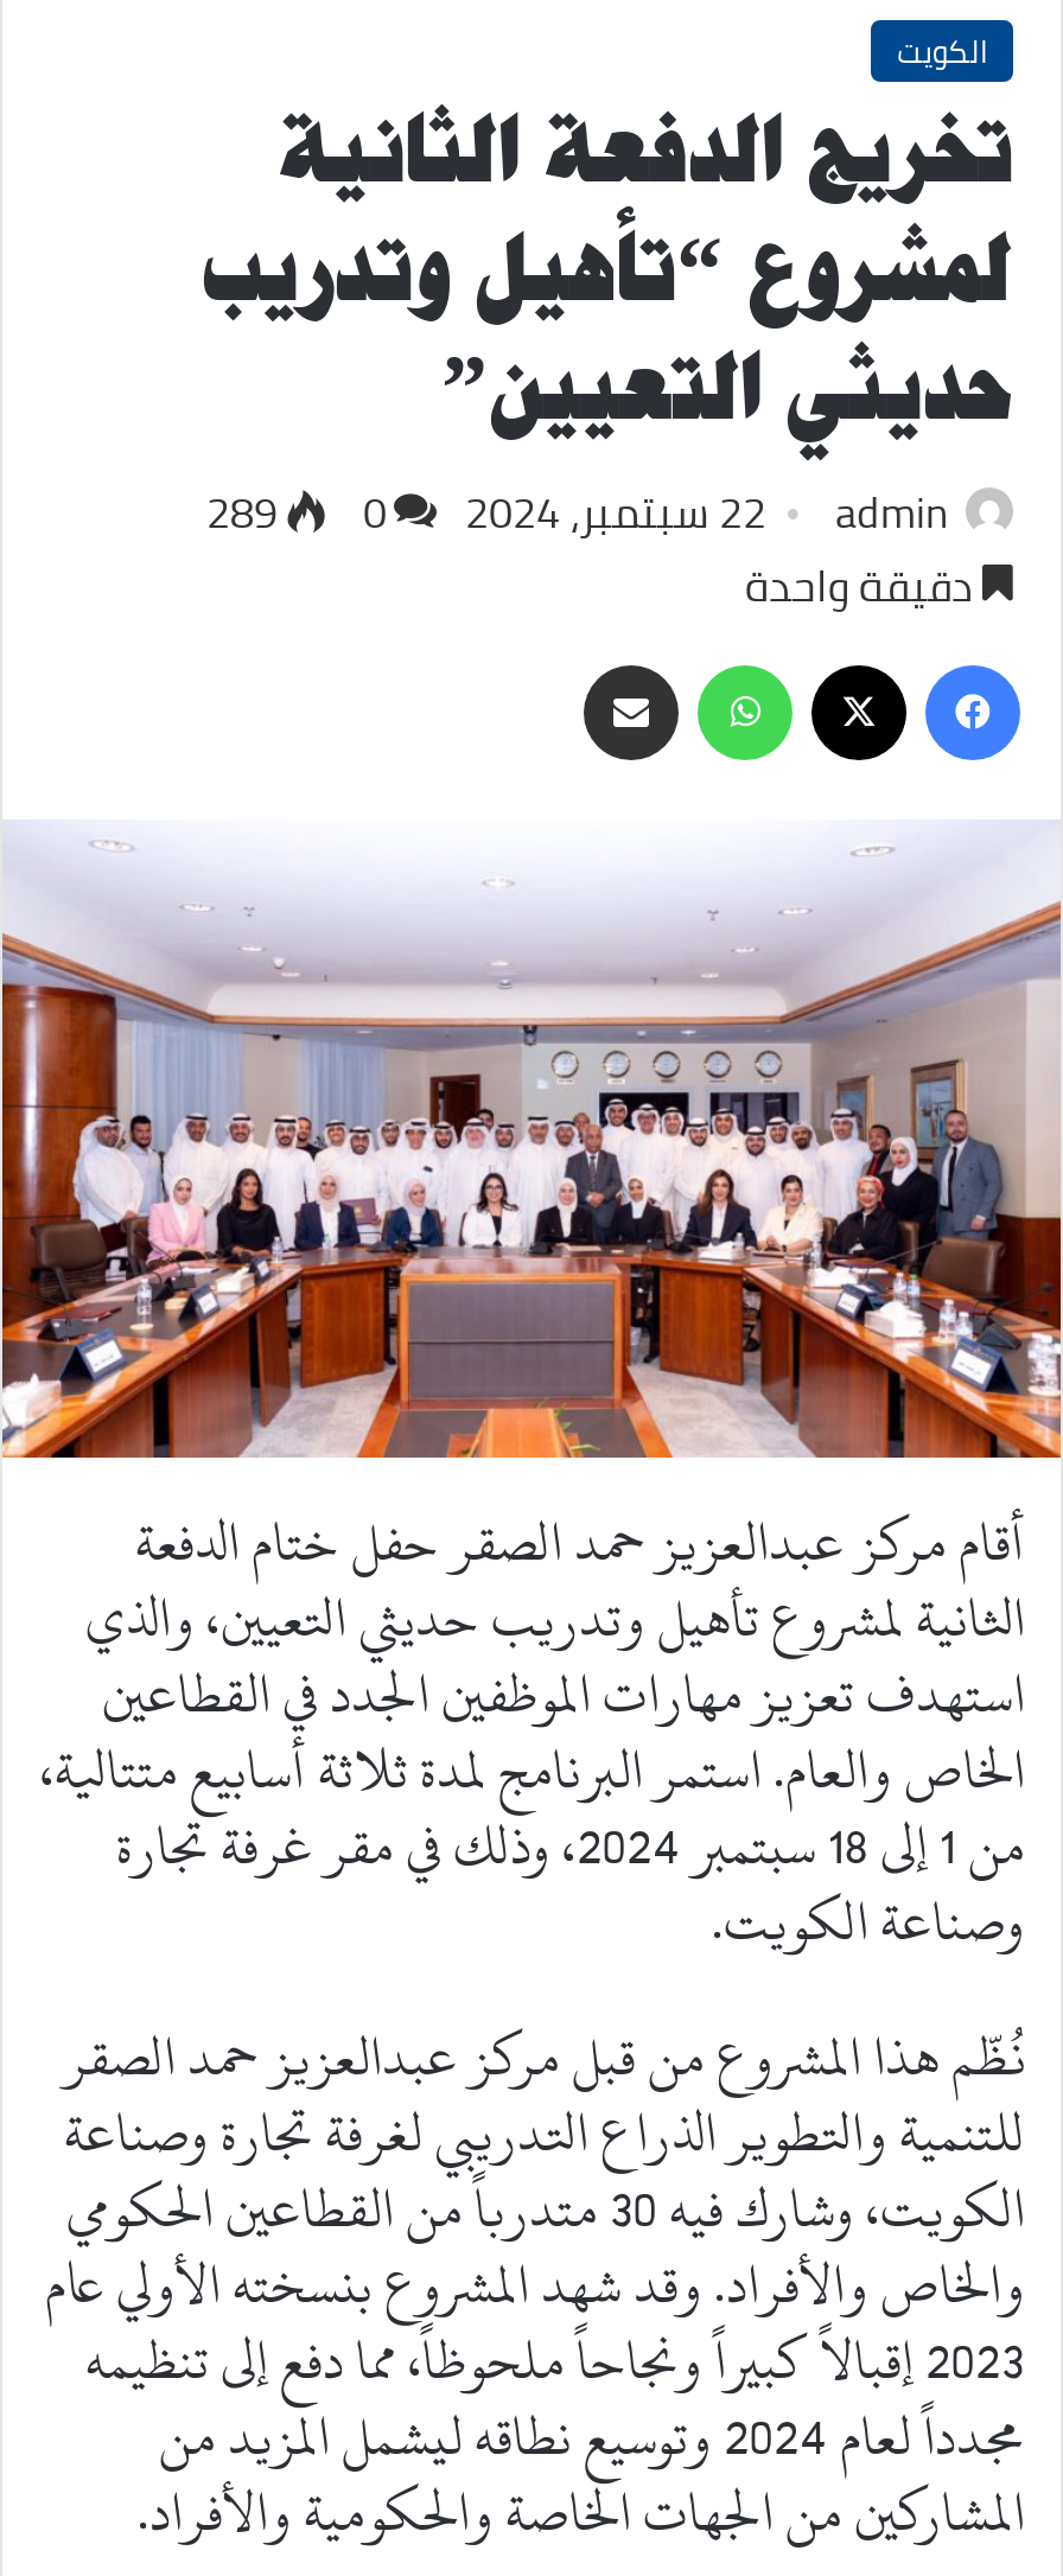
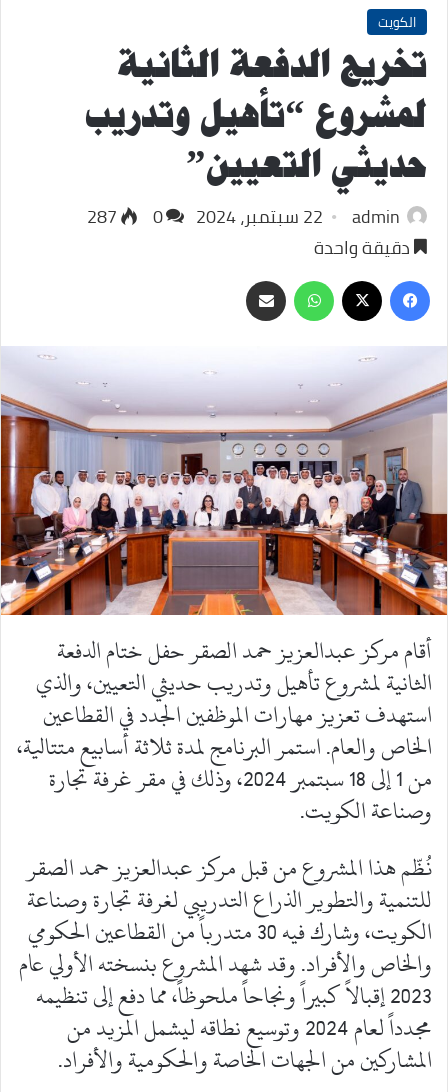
- 289
+ 287
